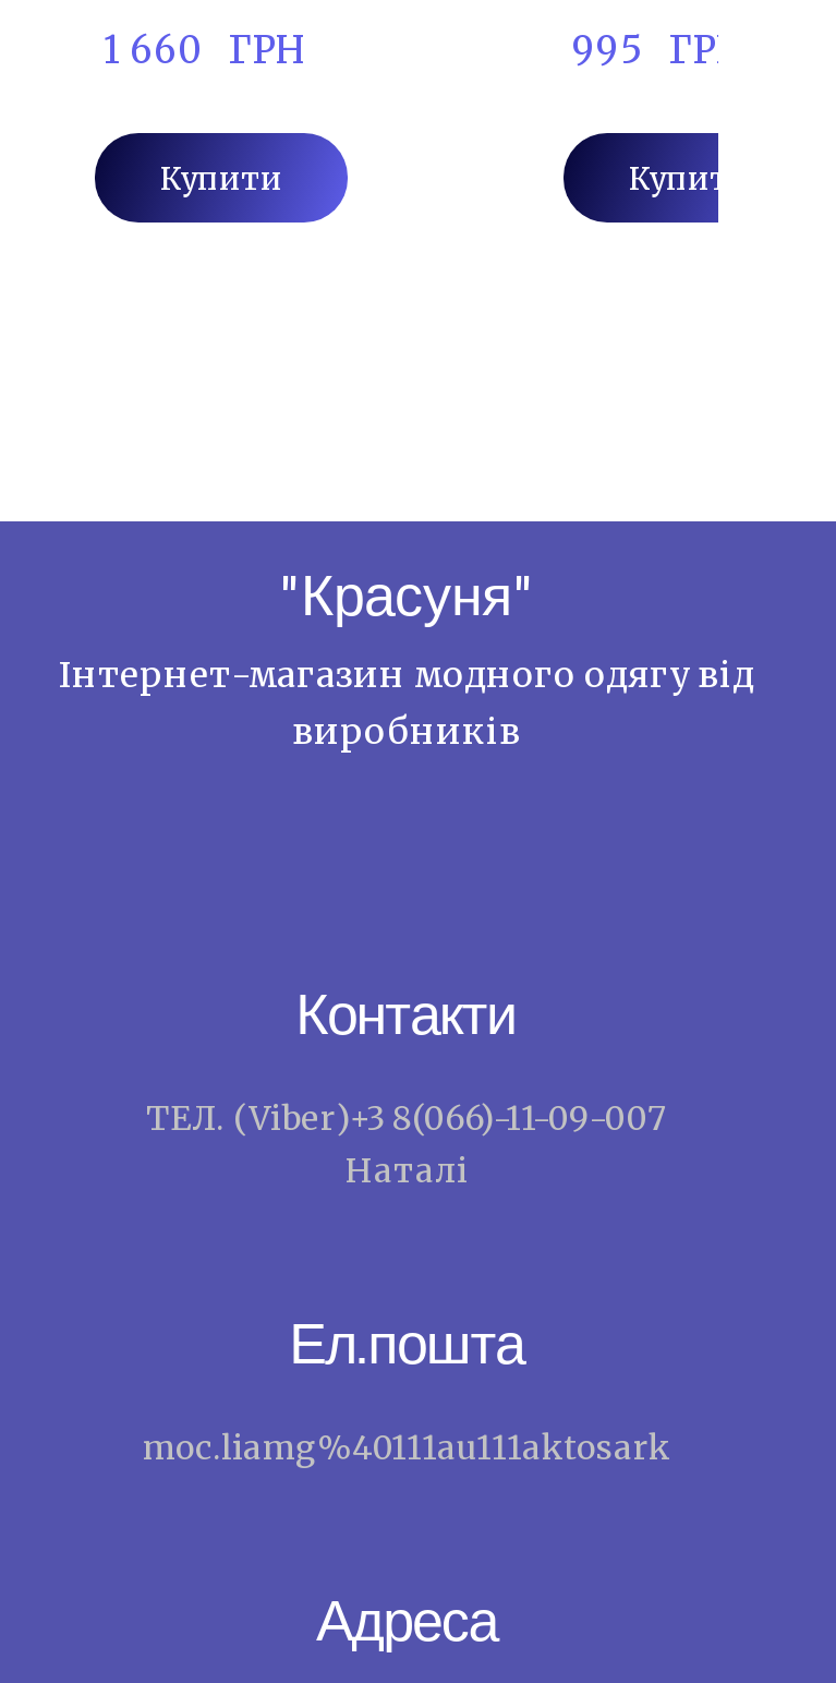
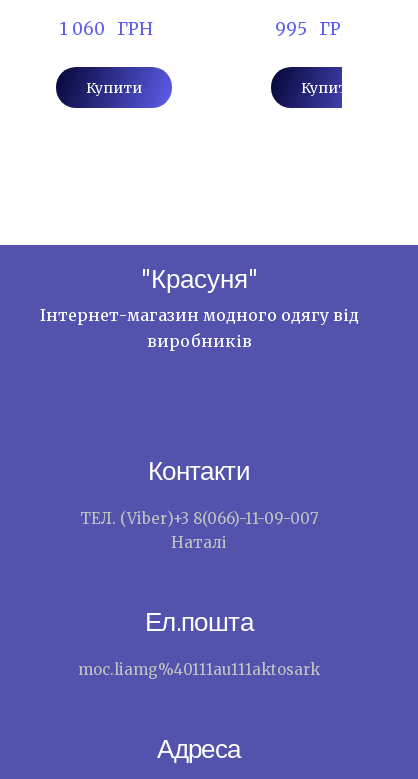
- 1 660 ГРН
+ 1 060 ГРН
